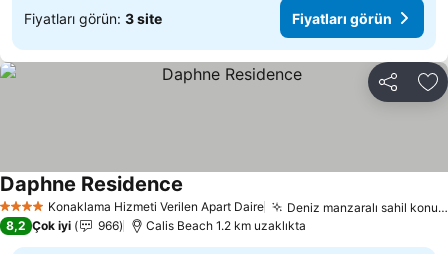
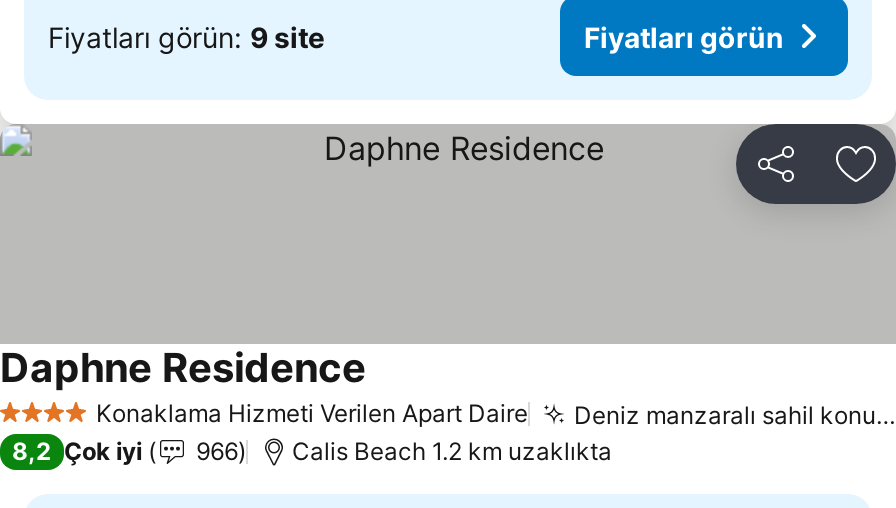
- Fiyatları görün: 3 site
+ Fiyatları görün: 9 site
